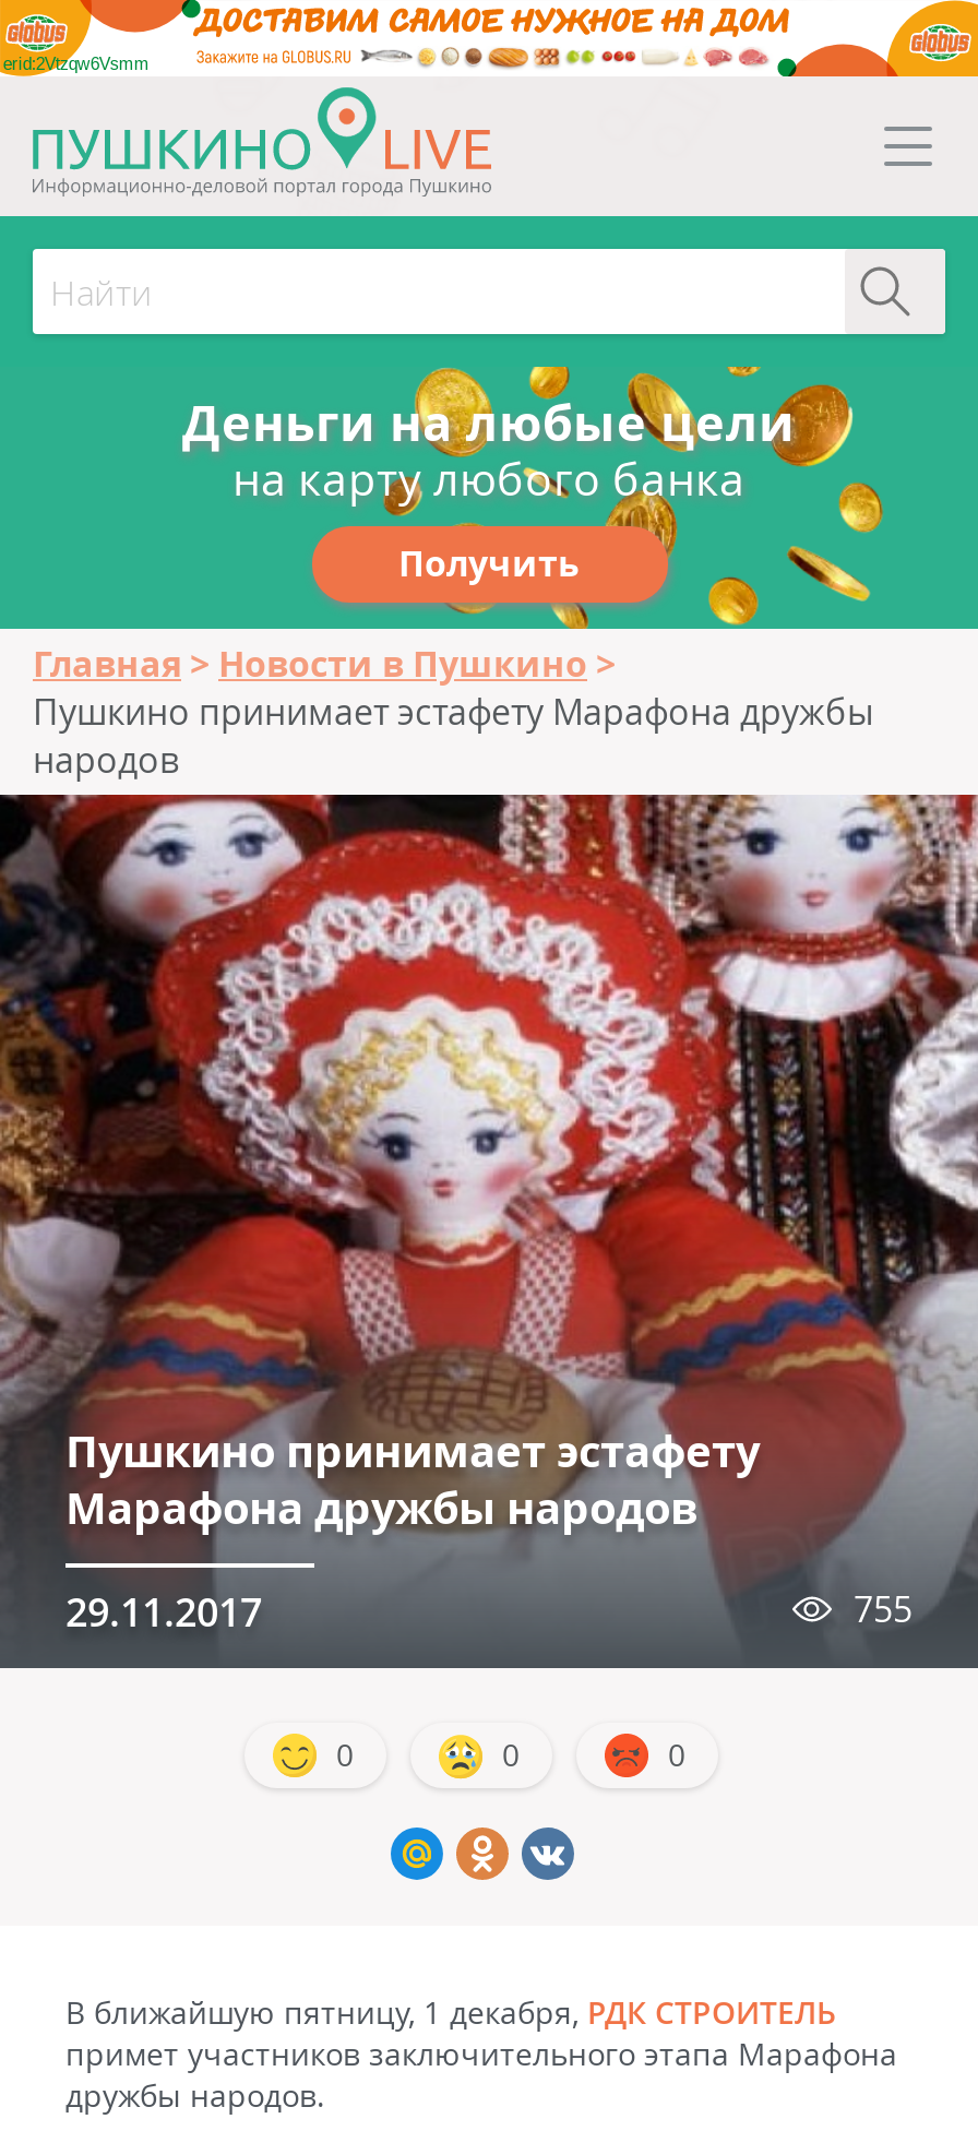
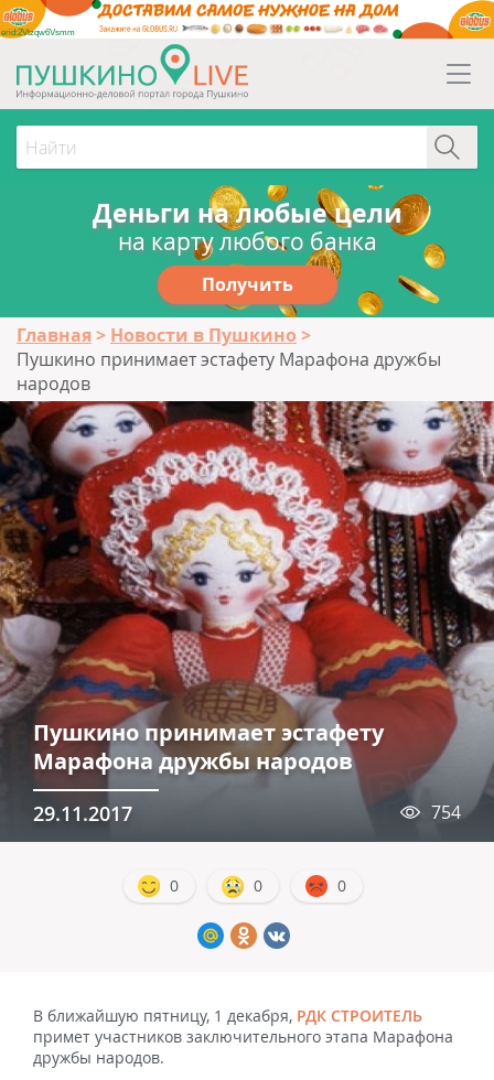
- 755
+ 754
